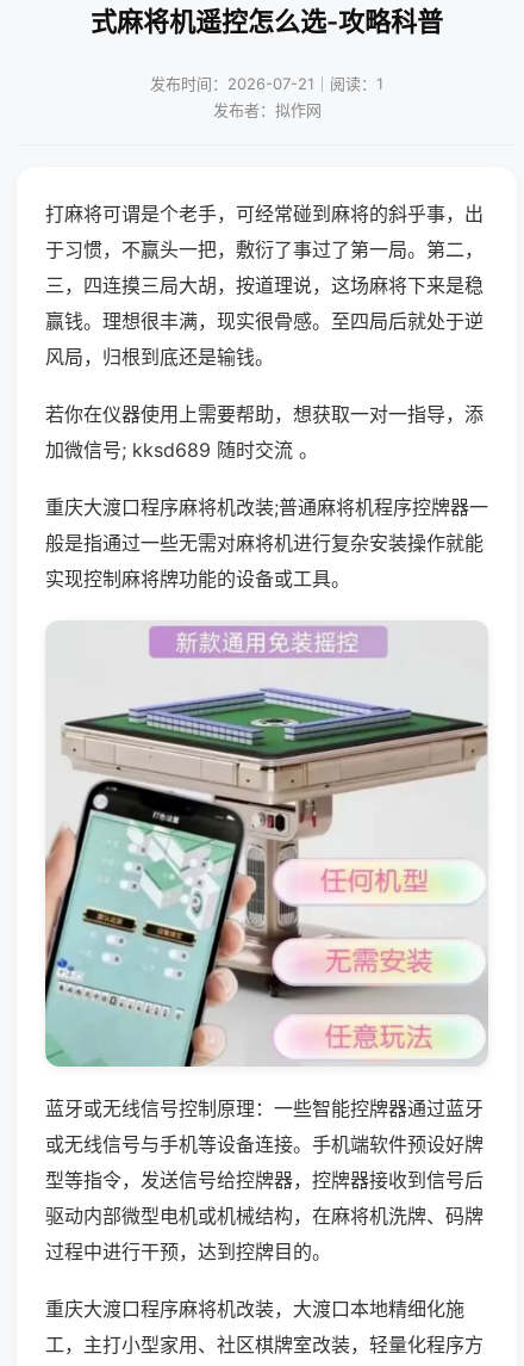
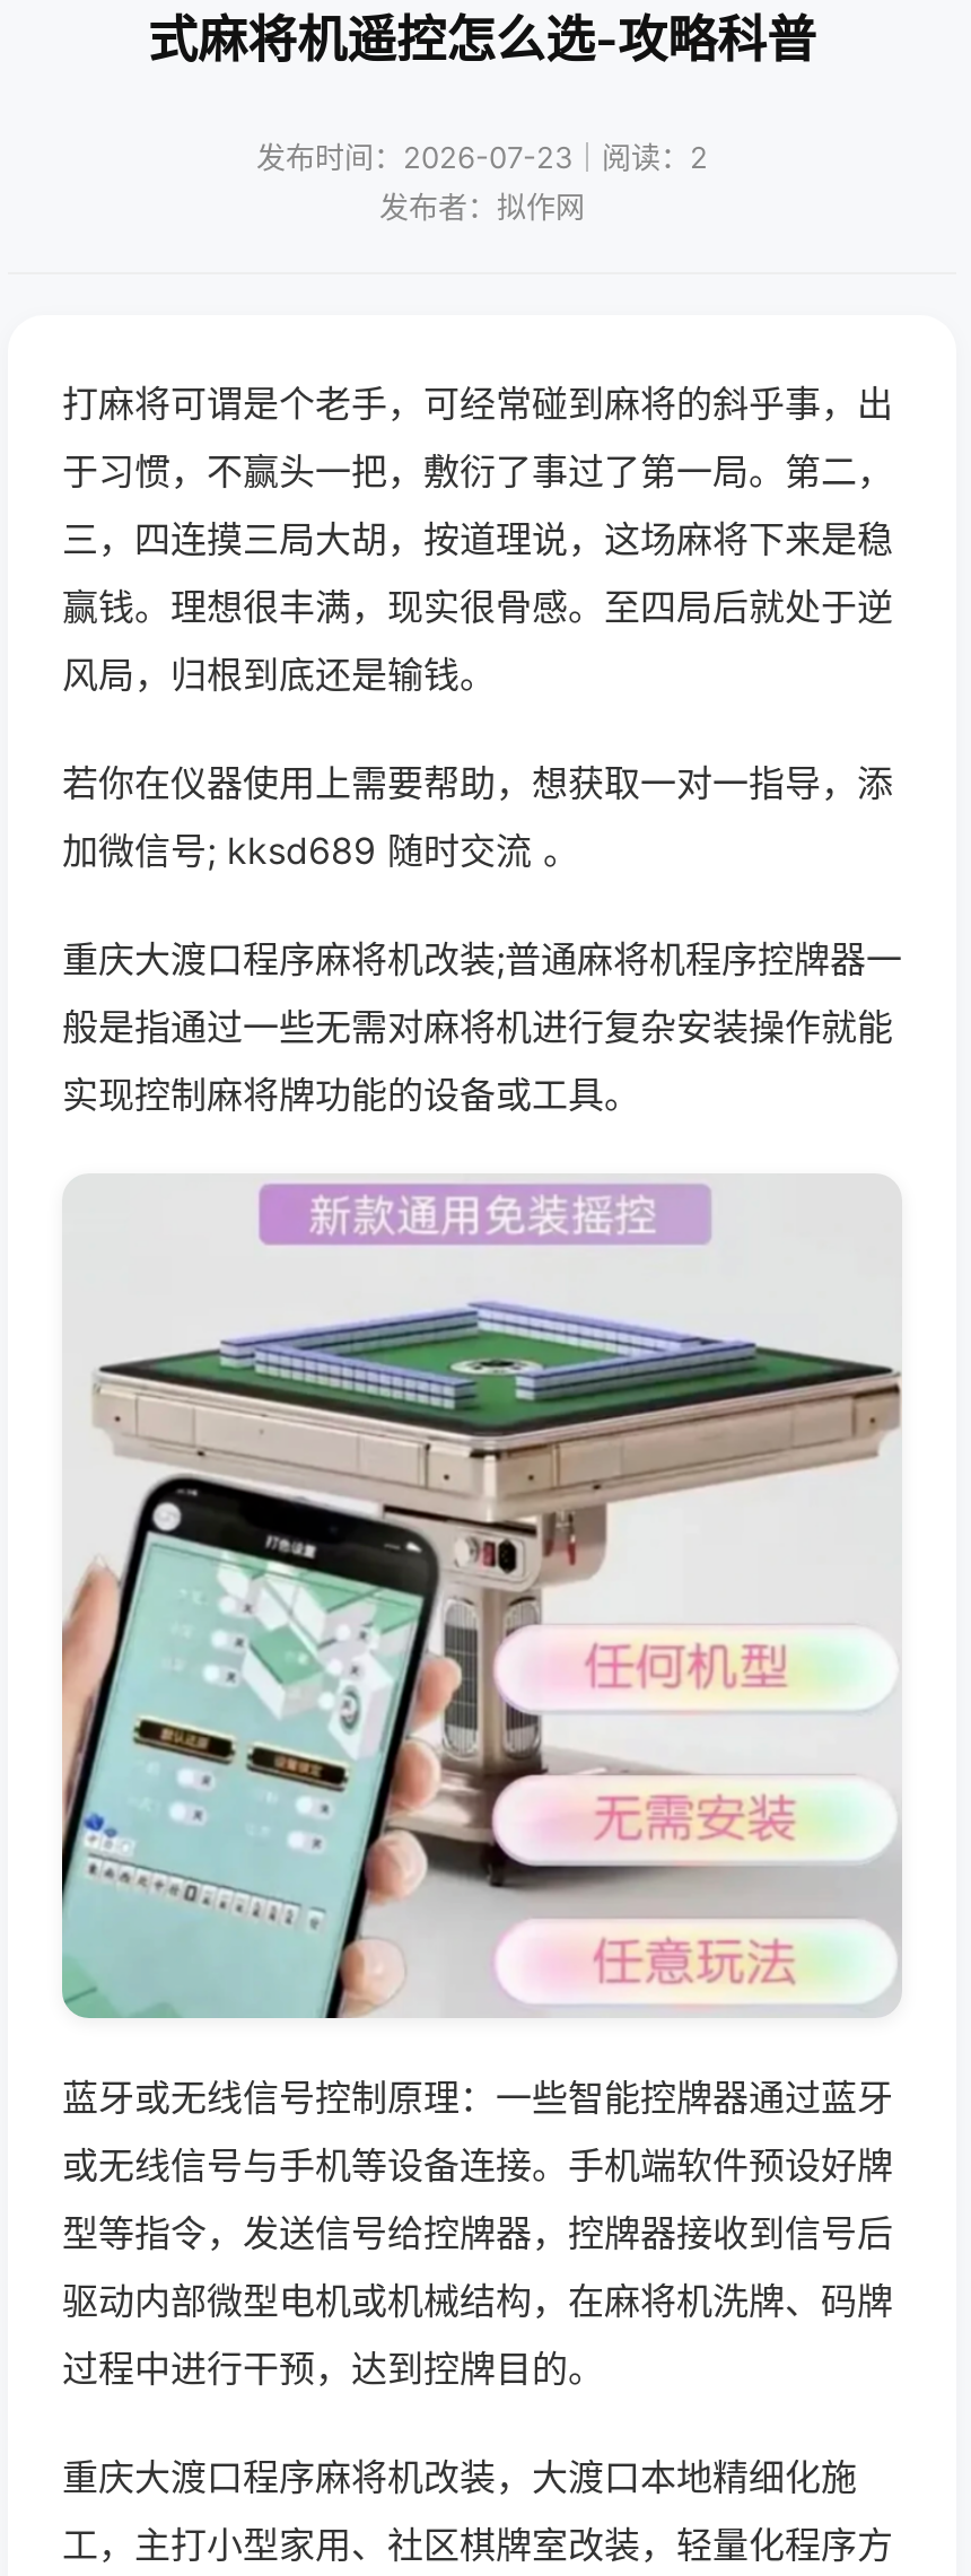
- 发布时间：2026-07-21｜阅读：1
+ 发布时间：2026-07-23｜阅读：2
